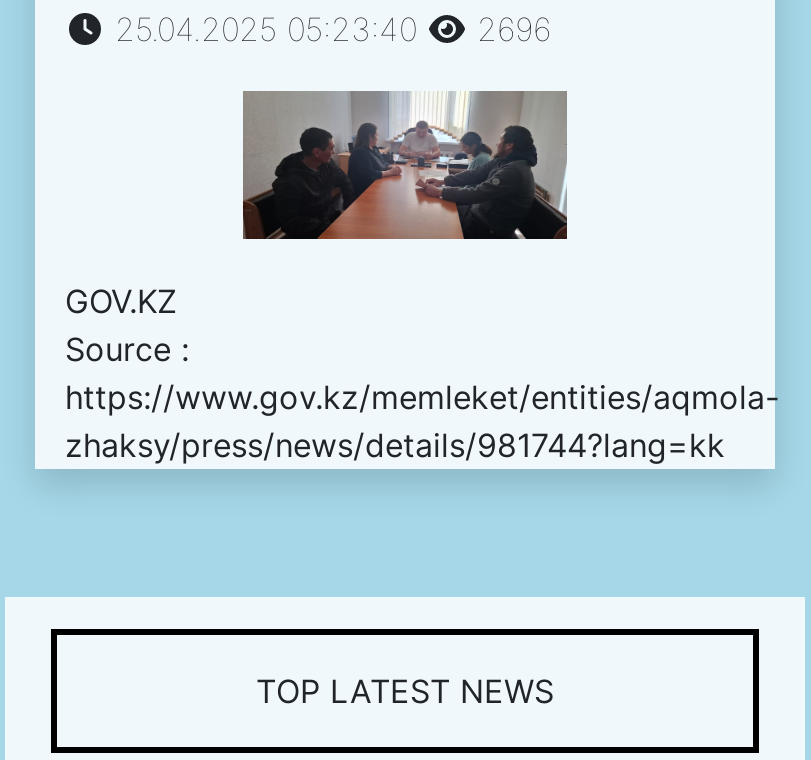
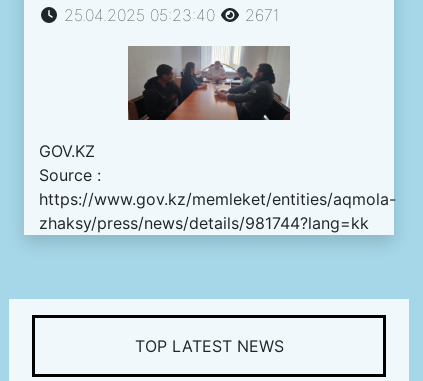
- 25.04.2025 05:23:40 2696
+ 25.04.2025 05:23:40 2671
